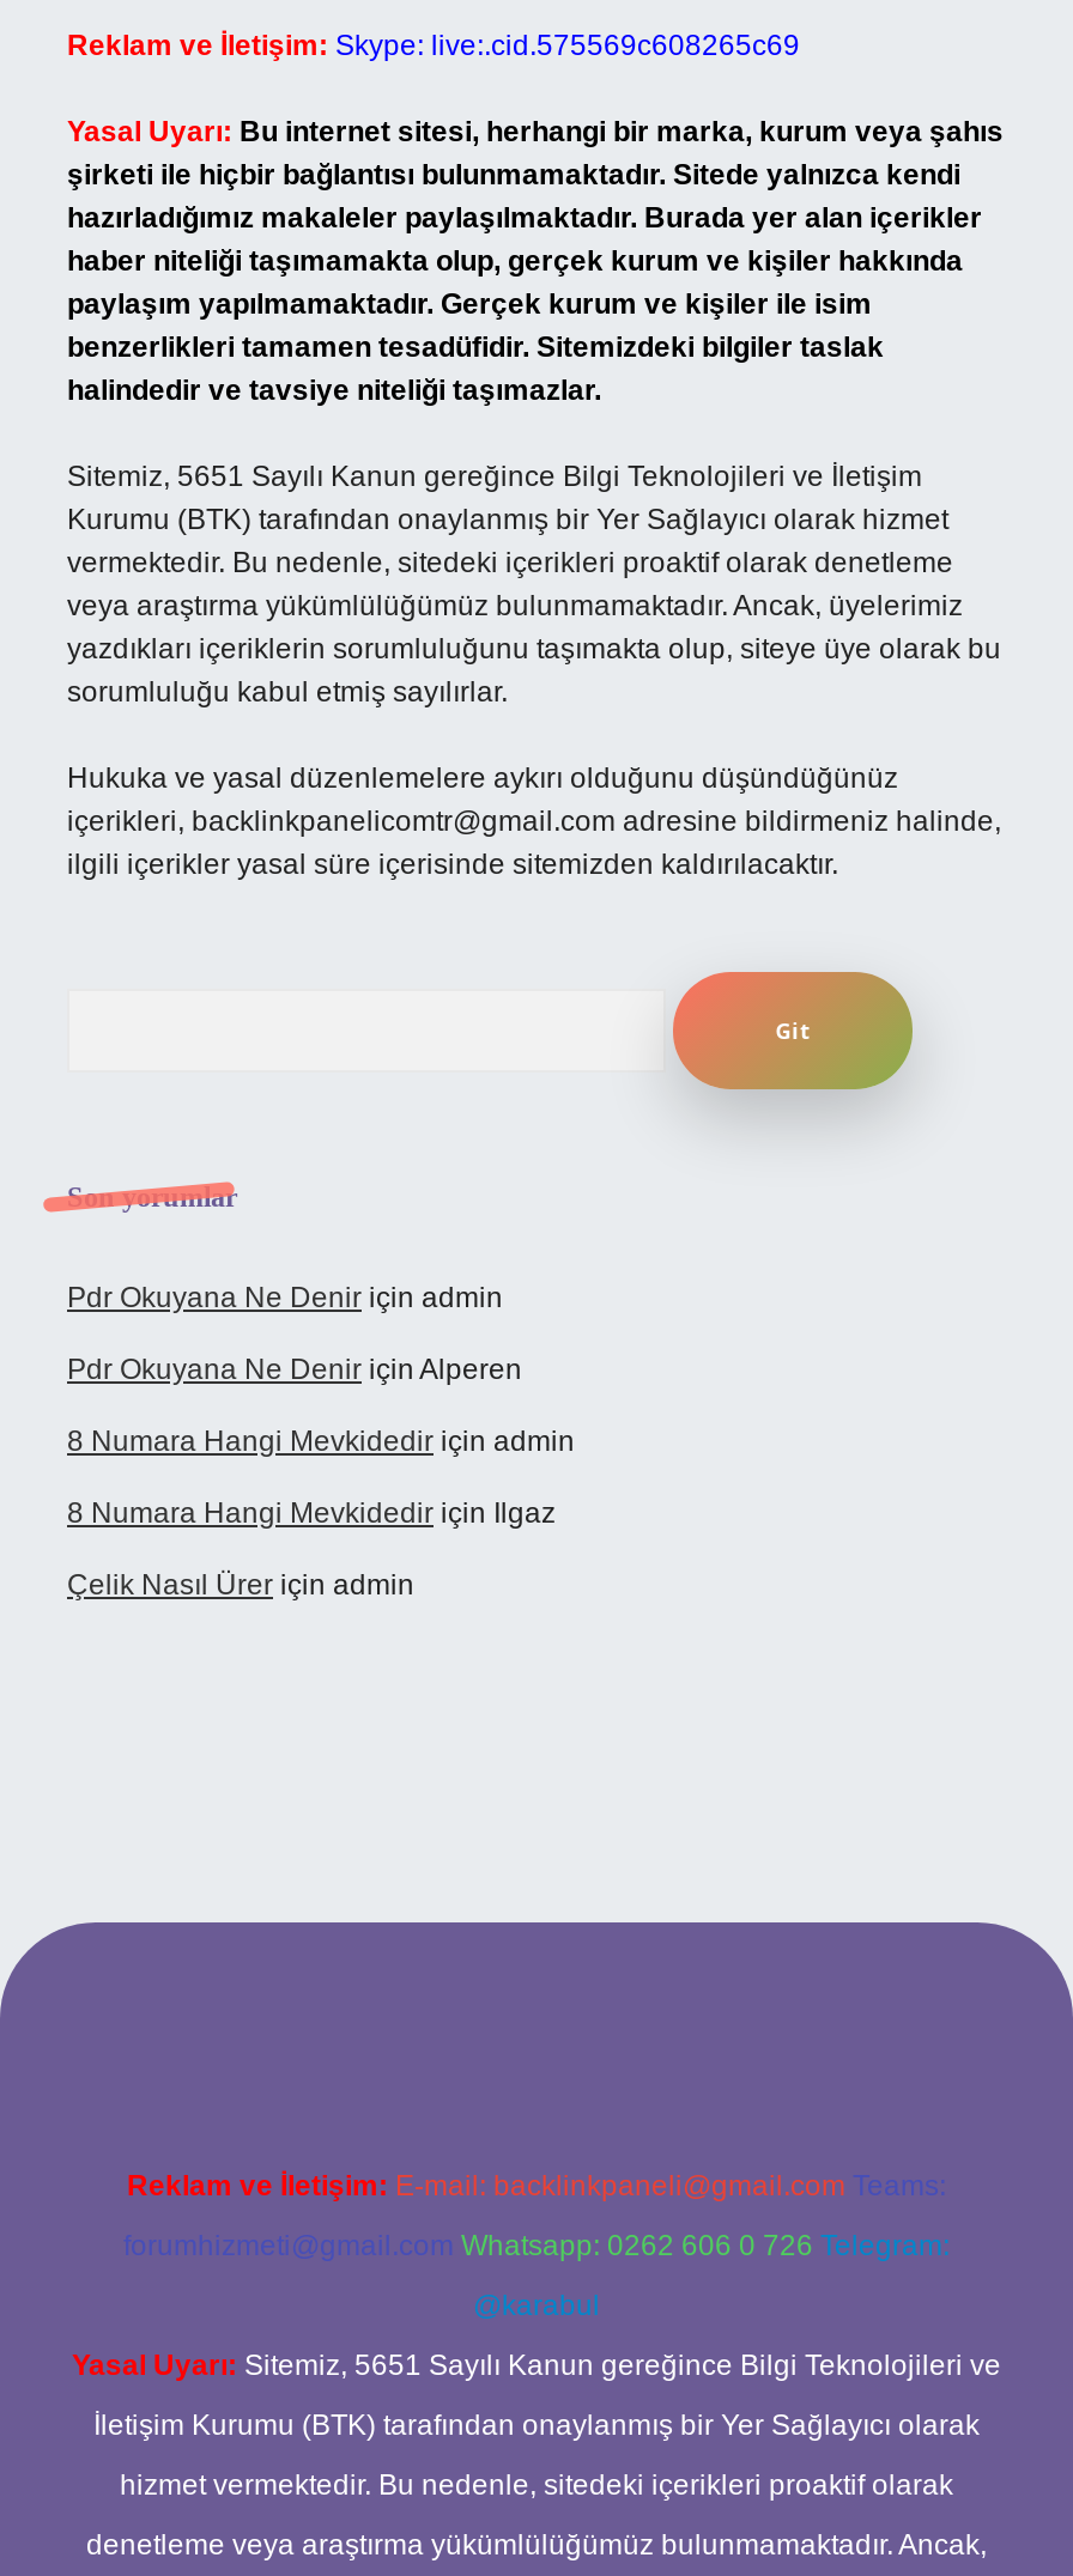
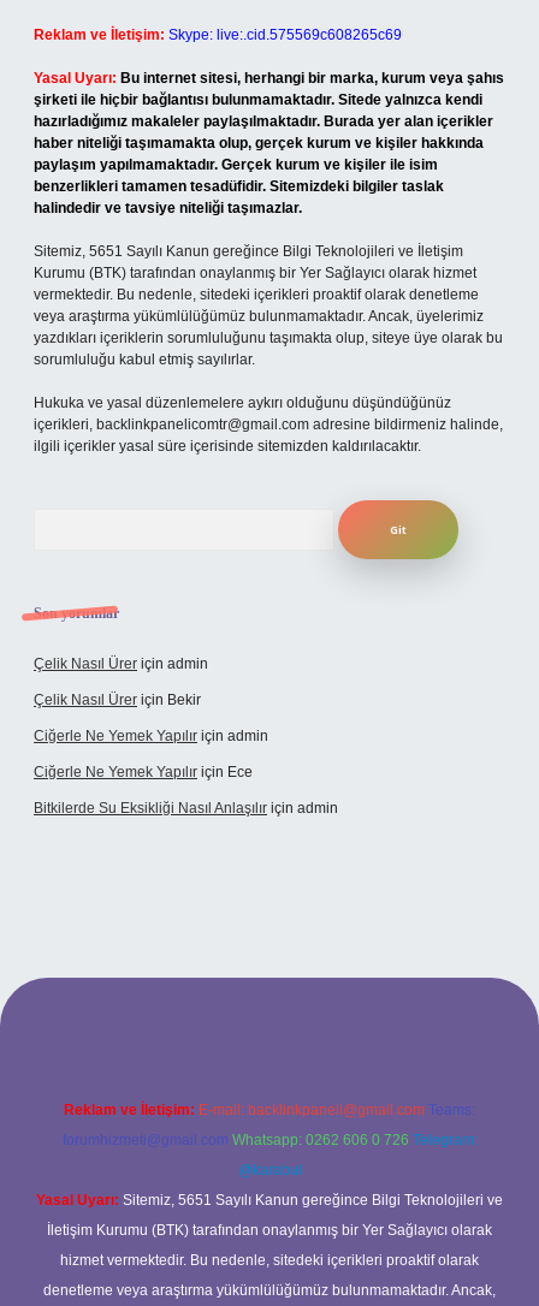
- Pdr Okuyana Ne Denir için admin
- Pdr Okuyana Ne Denir için Alperen
- 8 Numara Hangi Mevkidedir için admin
- 8 Numara Hangi Mevkidedir için Ilgaz

moved up: Çelik Nasıl Ürer için admin

+ Çelik Nasıl Ürer için Bekir
+ Ciğerle Ne Yemek Yapılır için admin
+ Ciğerle Ne Yemek Yapılır için Ece
+ Bitkilerde Su Eksikliği Nasıl Anlaşılır için admin
